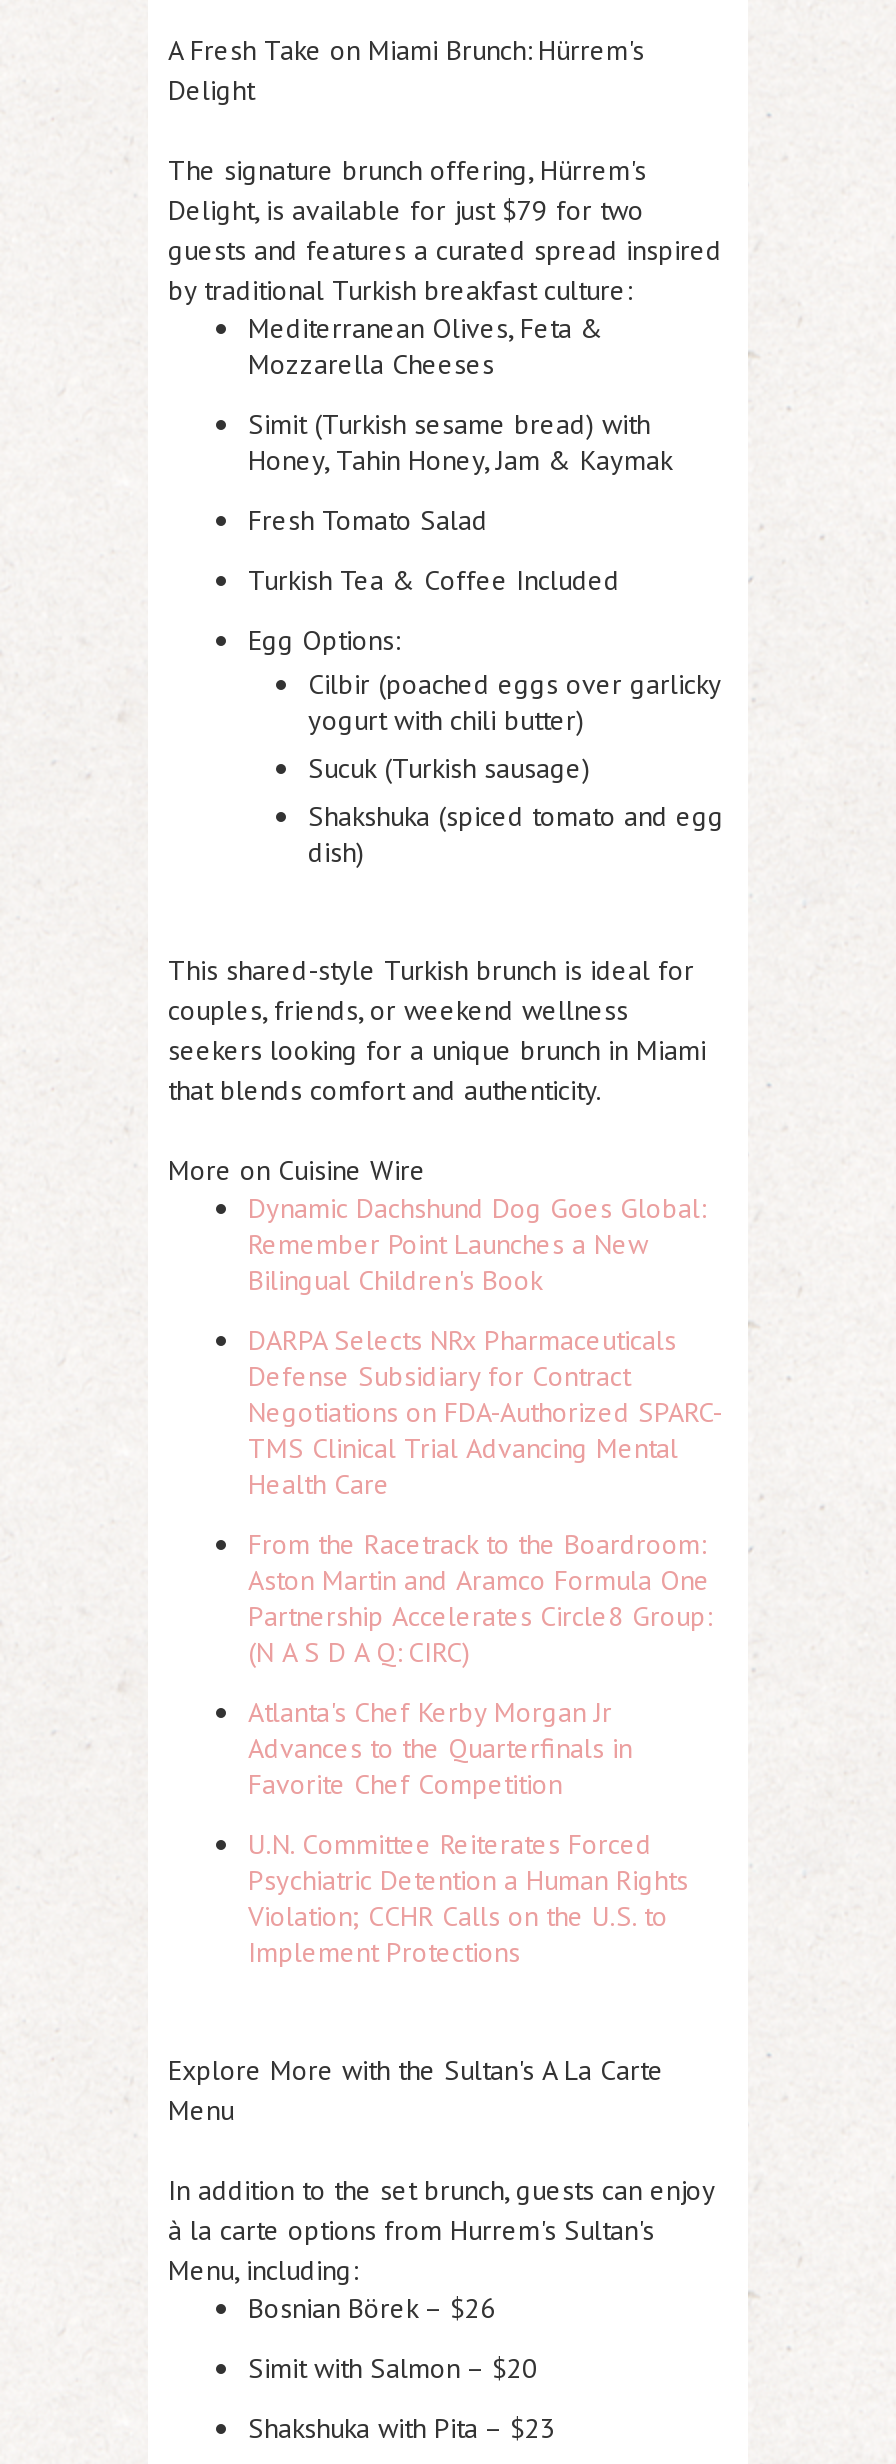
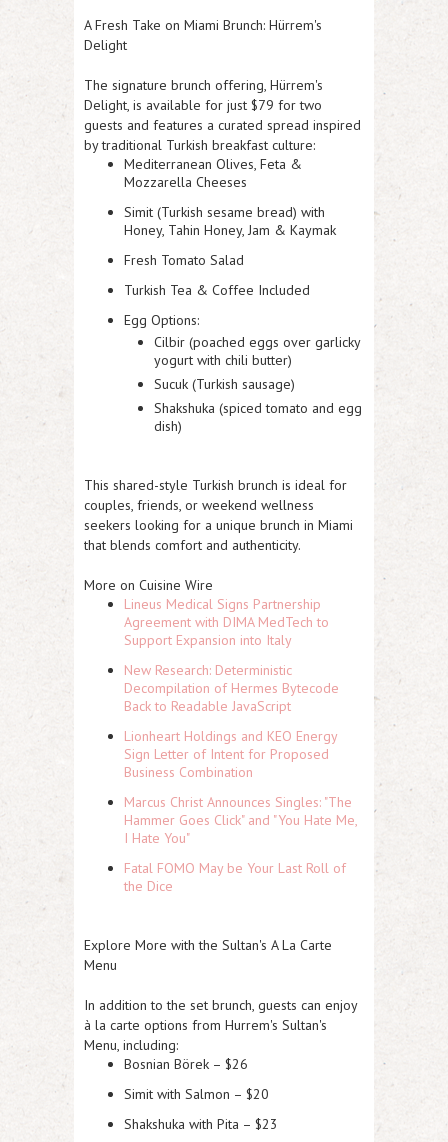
- Dynamic Dachshund Dog Goes Global:
- Remember Point Launches a New
- Bilingual Children's Book
+ Lineus Medical Signs Partnership
+ Agreement with DIMA MedTech to
+ Support Expansion into Italy

- DARPA Selects NRx Pharmaceuticals
- Defense Subsidiary for Contract
- Negotiations on FDA-Authorized SPARC-
- TMS Clinical Trial Advancing Mental
- Health Care
+ New Research: Deterministic
+ Decompilation of Hermes Bytecode
+ Back to Readable JavaScript

- From the Racetrack to the Boardroom:
- Aston Martin and Aramco Formula One
- Partnership Accelerates Circle8 Group:
- (N A S D A Q: CIRC)
+ Lionheart Holdings and KEO Energy
+ Sign Letter of Intent for Proposed
+ Business Combination

- Atlanta's Chef Kerby Morgan Jr
- Advances to the Quarterfinals in
- Favorite Chef Competition
+ Marcus Christ Announces Singles: "The
+ Hammer Goes Click" and "You Hate Me,
+ I Hate You"

- U.N. Committee Reiterates Forced
- Psychiatric Detention a Human Rights
- Violation; CCHR Calls on the U.S. to
- Implement Protections
+ Fatal FOMO May be Your Last Roll of
+ the Dice
